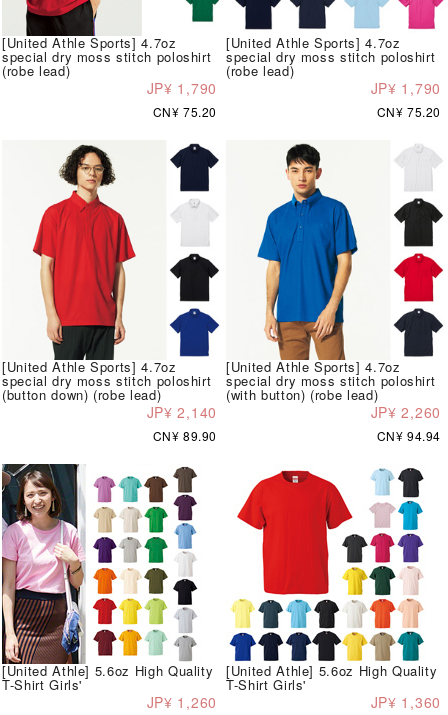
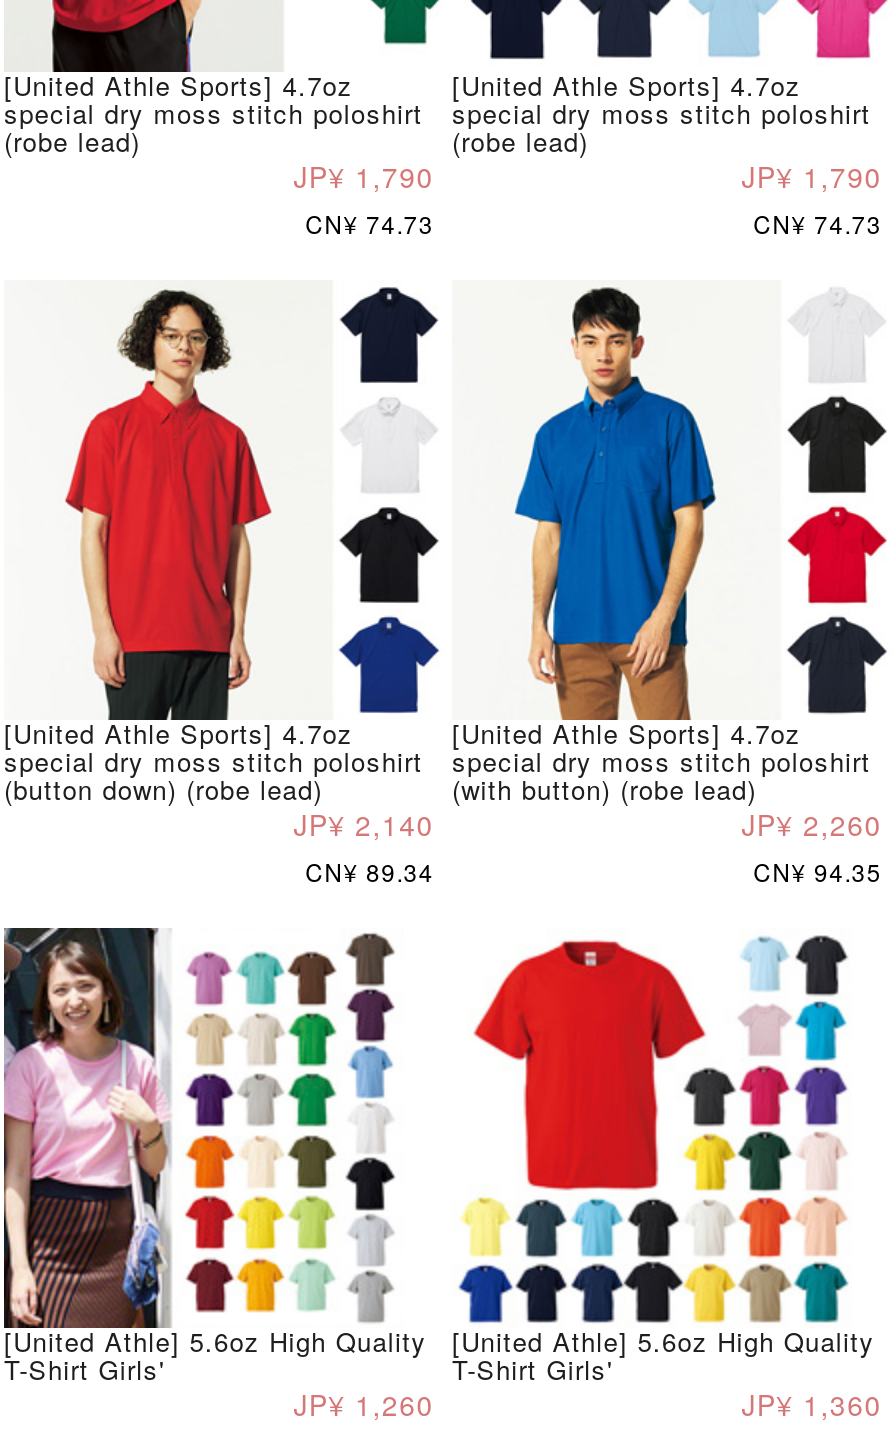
- CN¥ 75.20
+ CN¥ 74.73

- CN¥ 75.20
+ CN¥ 74.73

- CN¥ 89.90
+ CN¥ 89.34

- CN¥ 94.94
+ CN¥ 94.35
